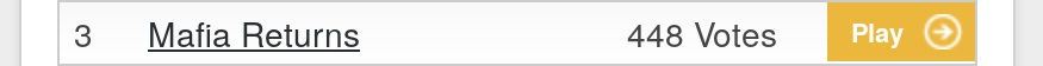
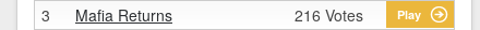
- 448 Votes
+ 216 Votes
